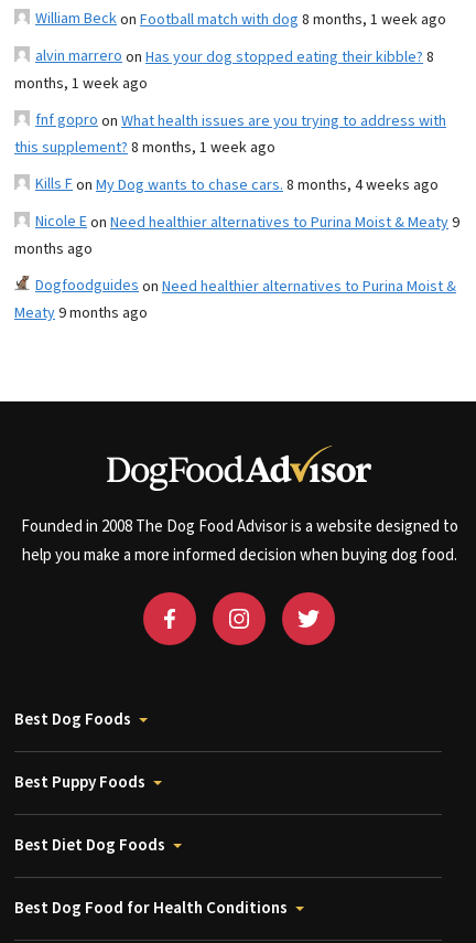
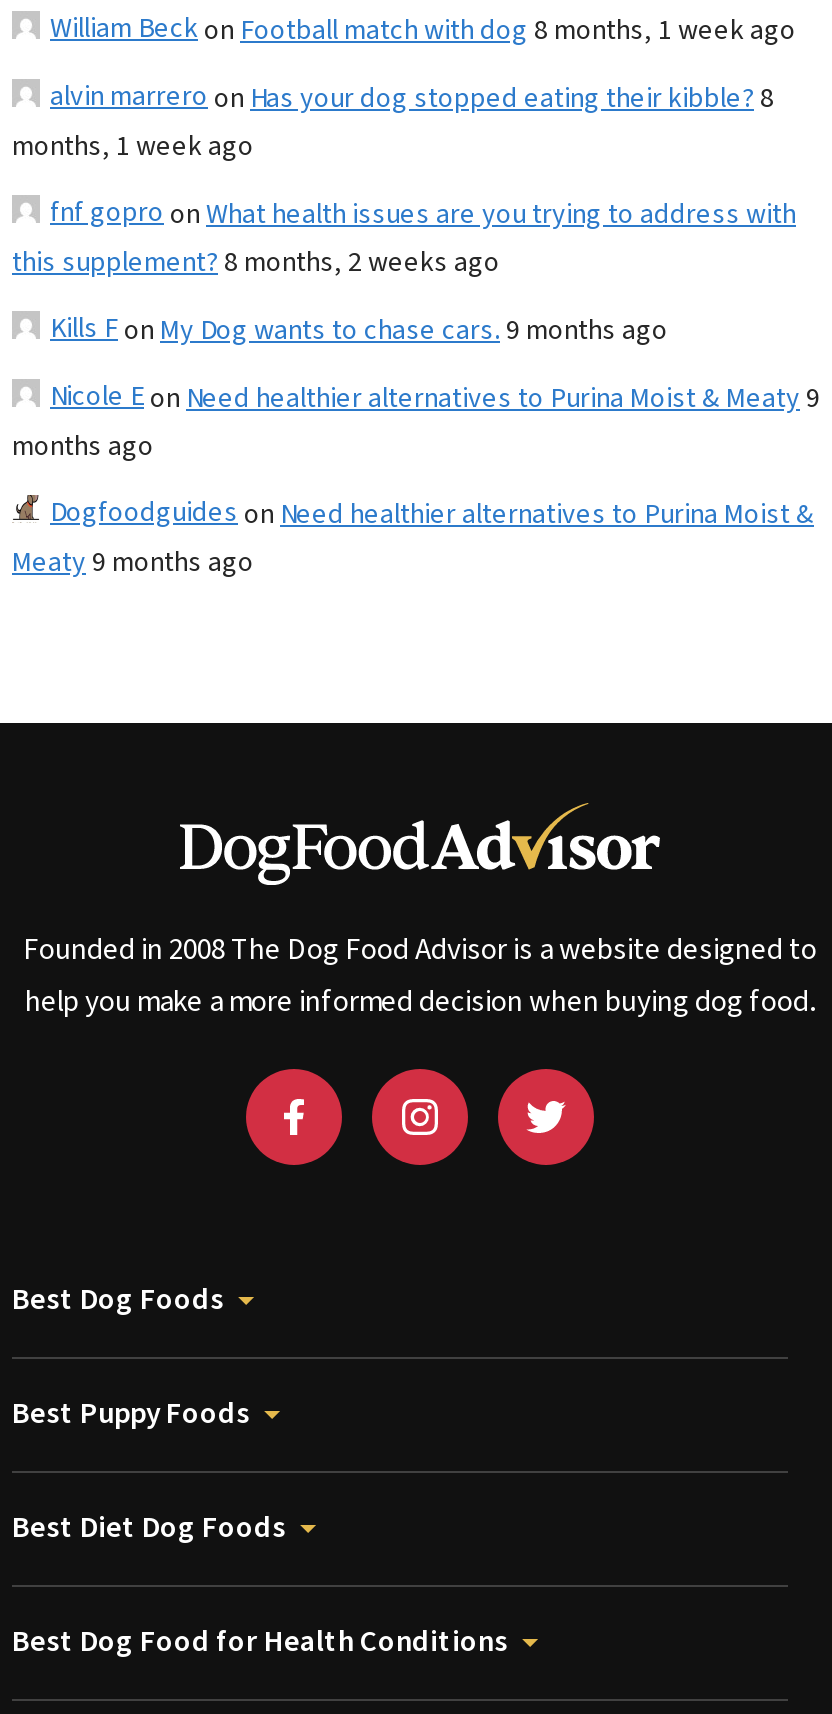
- this supplement? 8 months, 1 week ago
+ this supplement? 8 months, 2 weeks ago

- Kills Fon My Dog wants to chase cars. 8 months, 4 weeks ago
+ Kills Fon My Dog wants to chase cars. 9 months ago
